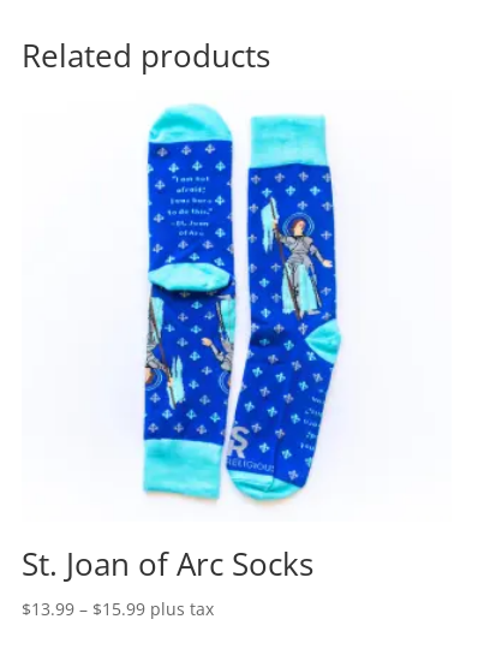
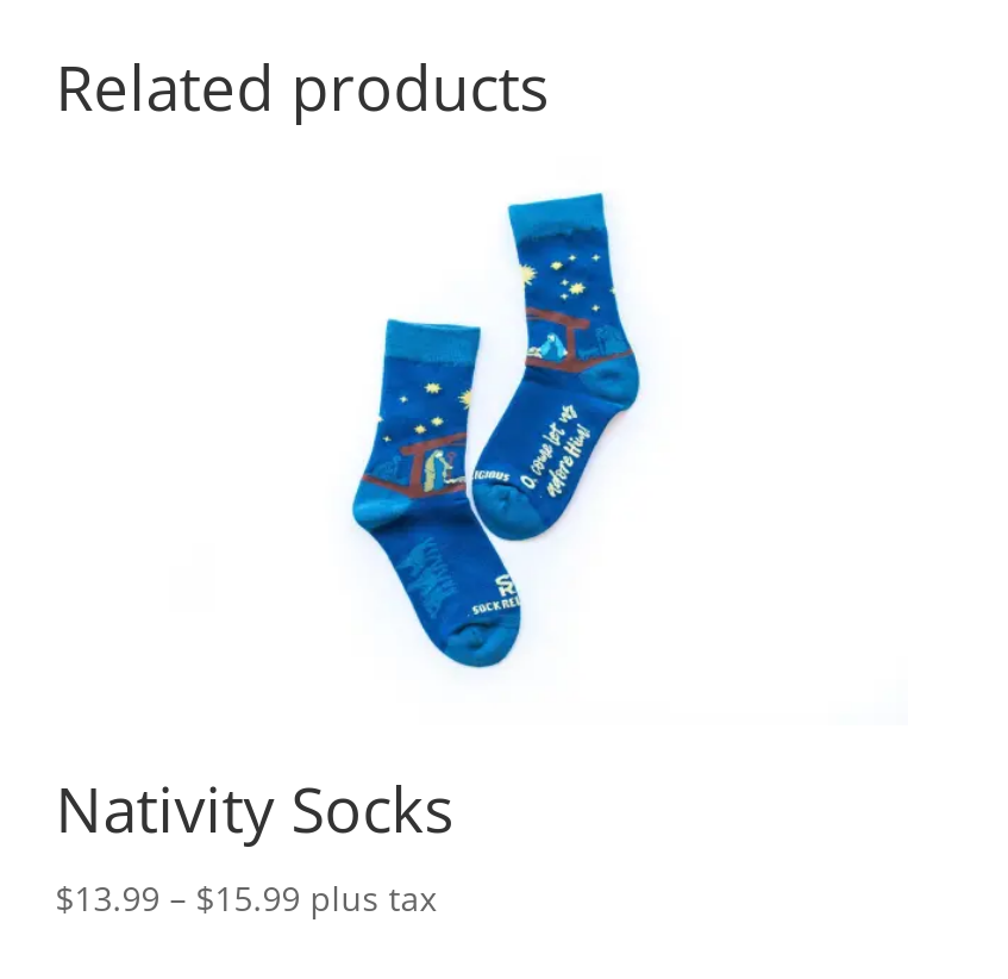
- [image]
- St. Joan of Arc Socks
+ [image]
+ Nativity Socks
